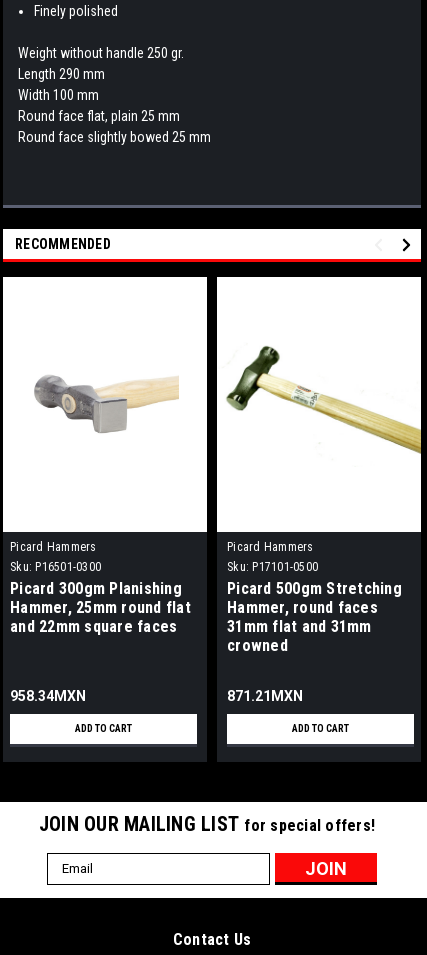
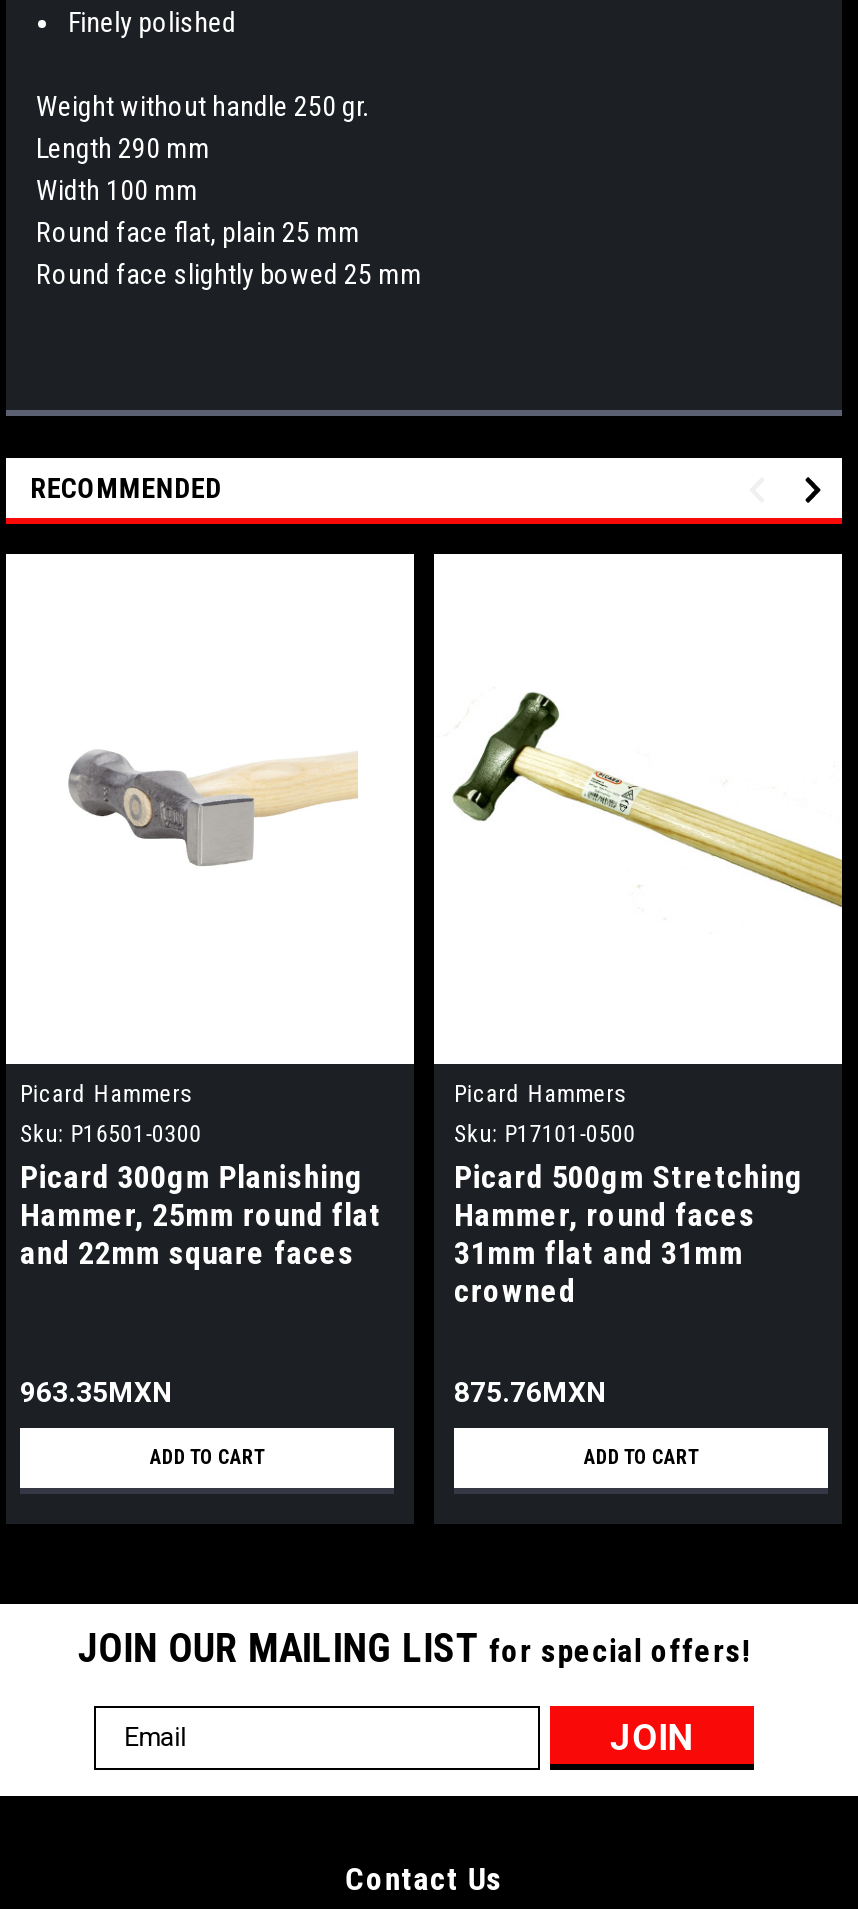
- 958.34MXN
+ 963.35MXN

- 871.21MXN
+ 875.76MXN
